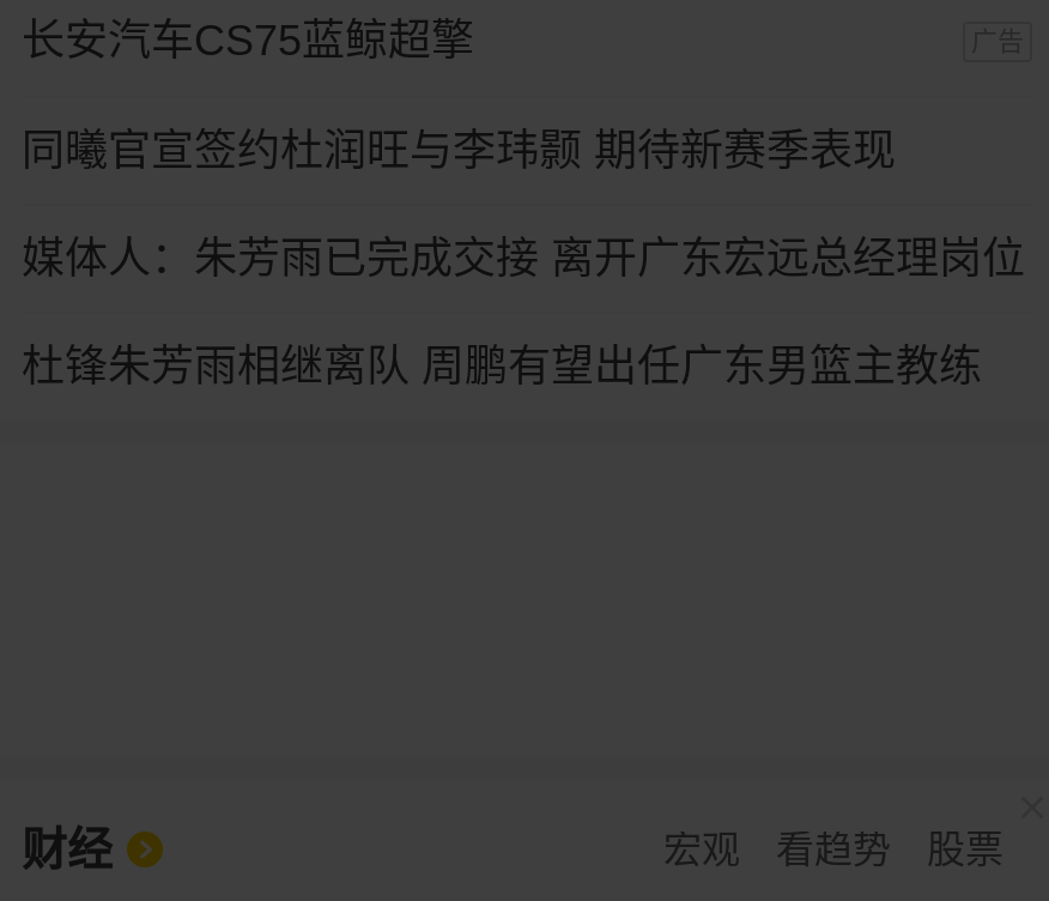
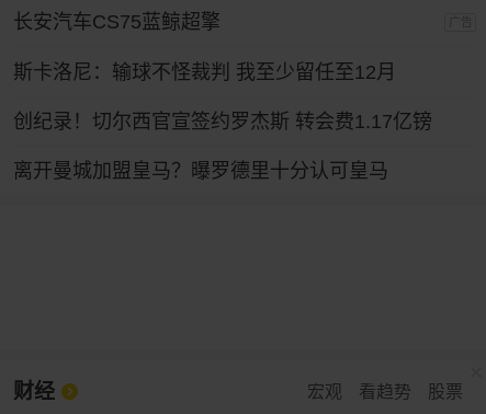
- 同曦官宣签约杜润旺与李玮颢 期待新赛季表现
+ 斯卡洛尼：输球不怪裁判 我至少留任至12月

- 媒体人：朱芳雨已完成交接 离开广东宏远总经理岗位
+ 创纪录！切尔西官宣签约罗杰斯 转会费1.17亿镑

- 杜锋朱芳雨相继离队 周鹏有望出任广东男篮主教练
+ 离开曼城加盟皇马？曝罗德里十分认可皇马
